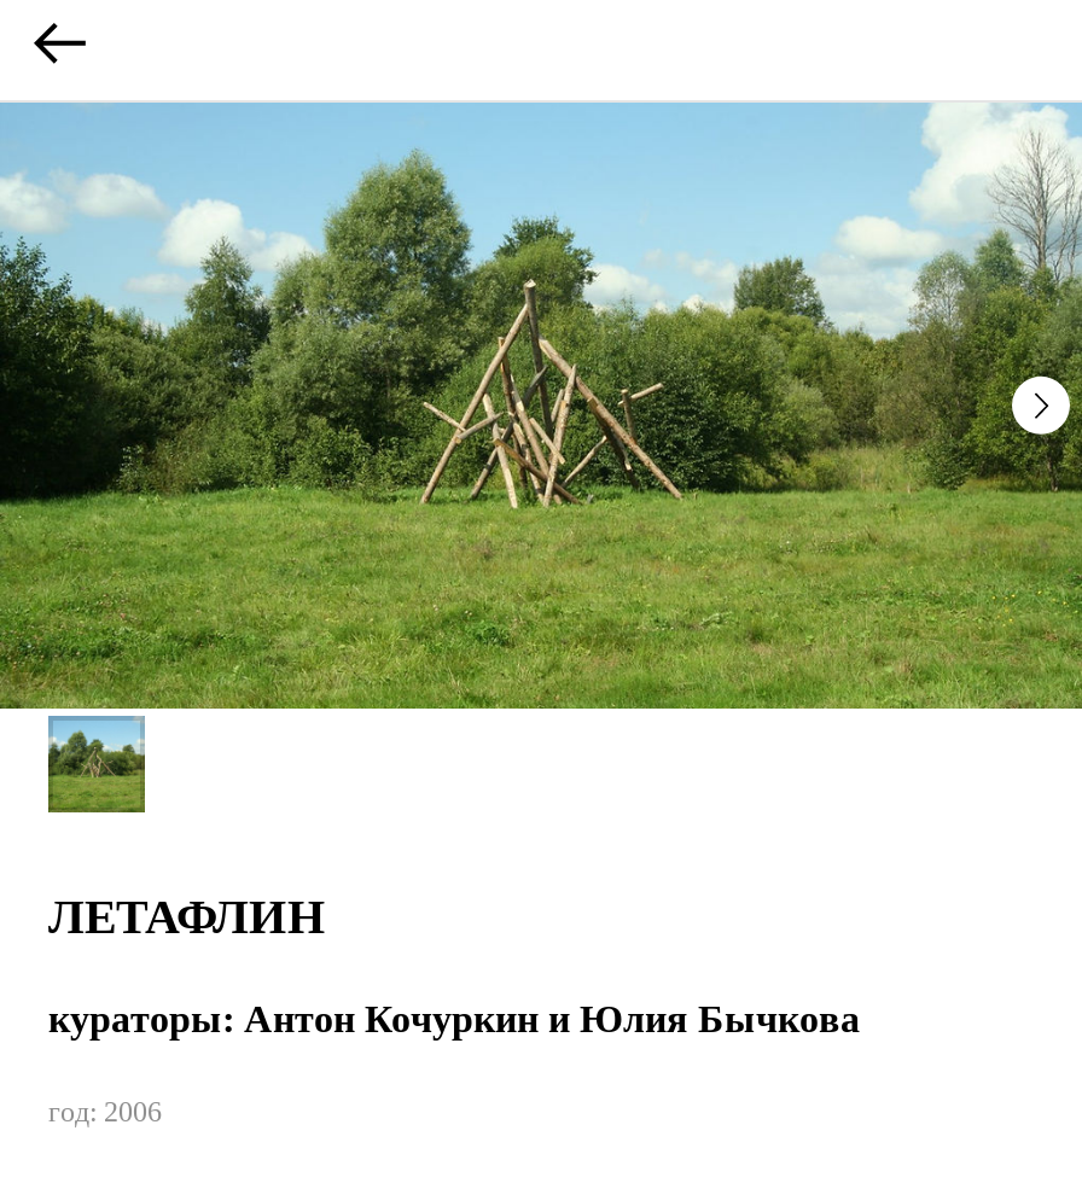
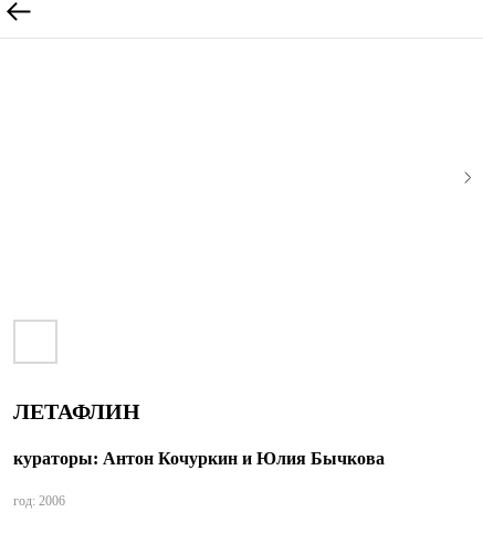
- [image]
